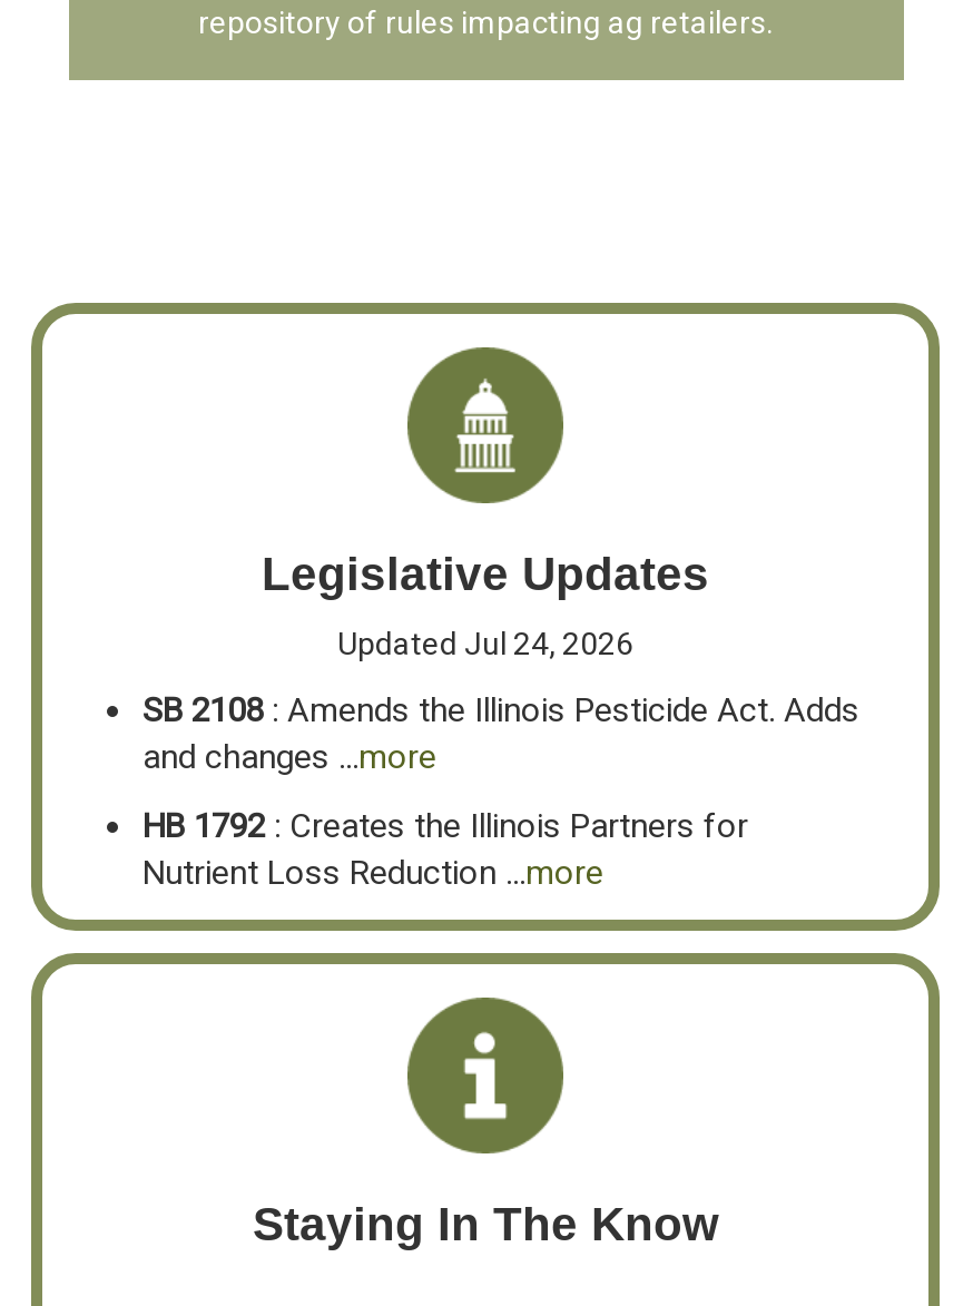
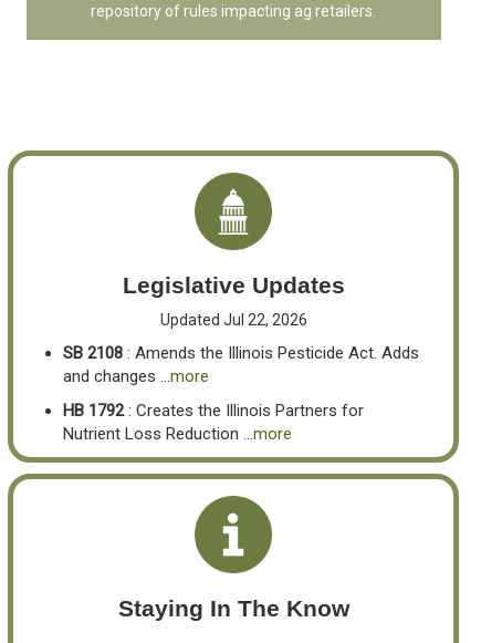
- Updated Jul 24, 2026
+ Updated Jul 22, 2026
